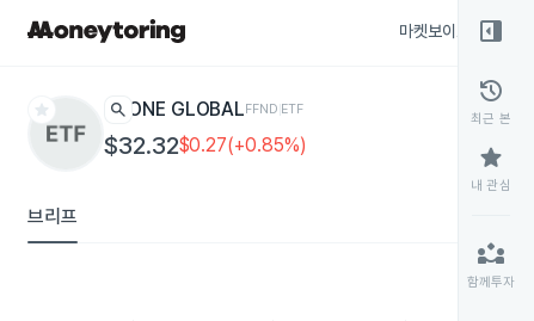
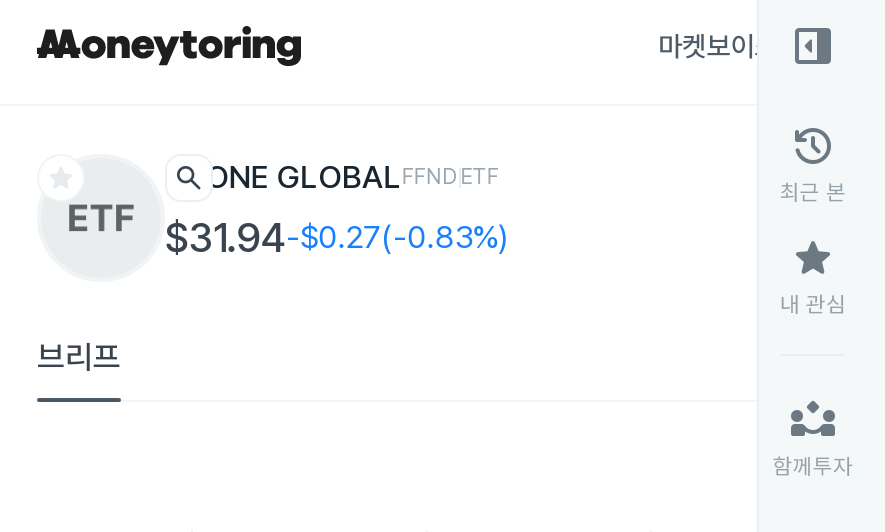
- $32.32$0.27(+0.85%)
+ $31.94-$0.27(-0.83%)
